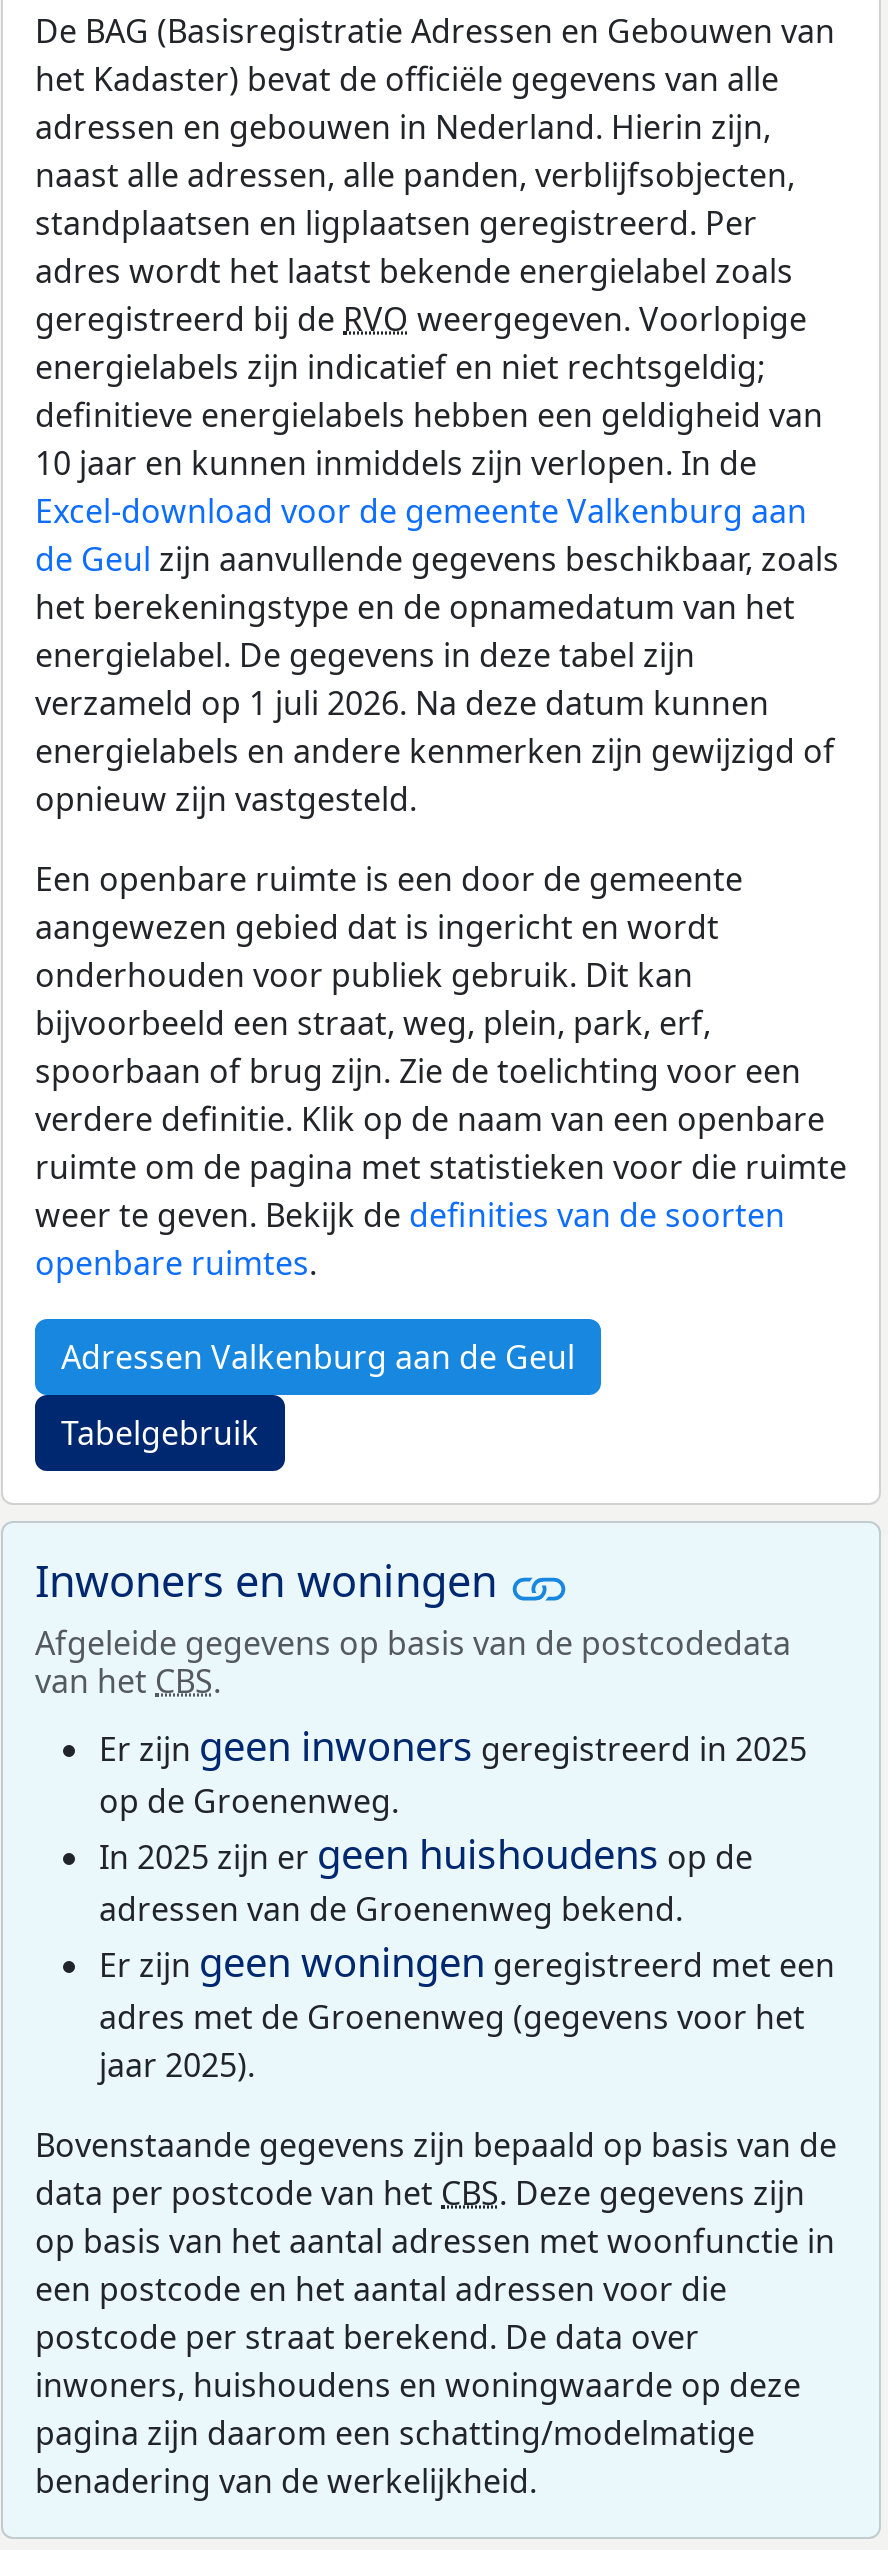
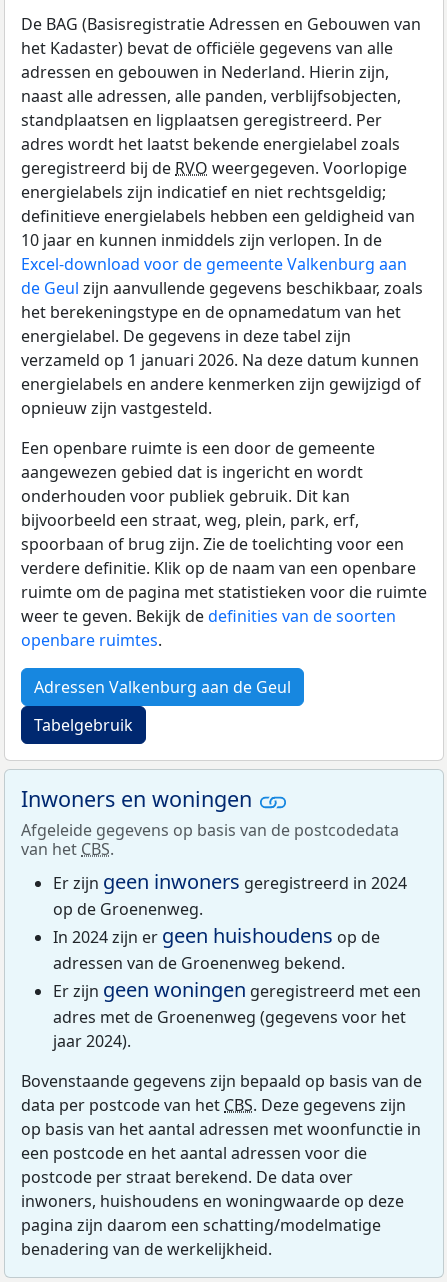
- verzameld op 1 juli 2026. Na deze datum kunnen
+ verzameld op 1 januari 2026. Na deze datum kunnen

- Er zijn geen inwoners geregistreerd in 2025
+ Er zijn geen inwoners geregistreerd in 2024

- In 2025 zijn er geen huishoudens op de
+ In 2024 zijn er geen huishoudens op de

- jaar 2025).
+ jaar 2024).
